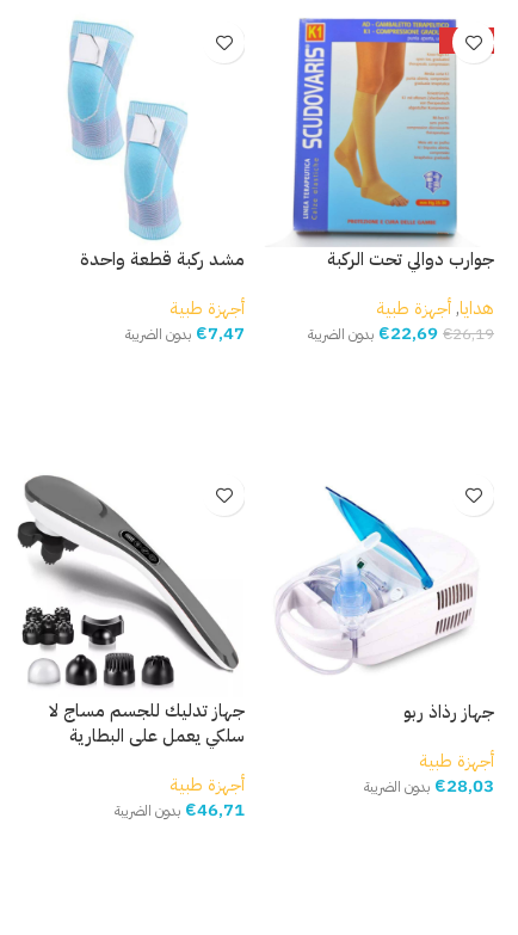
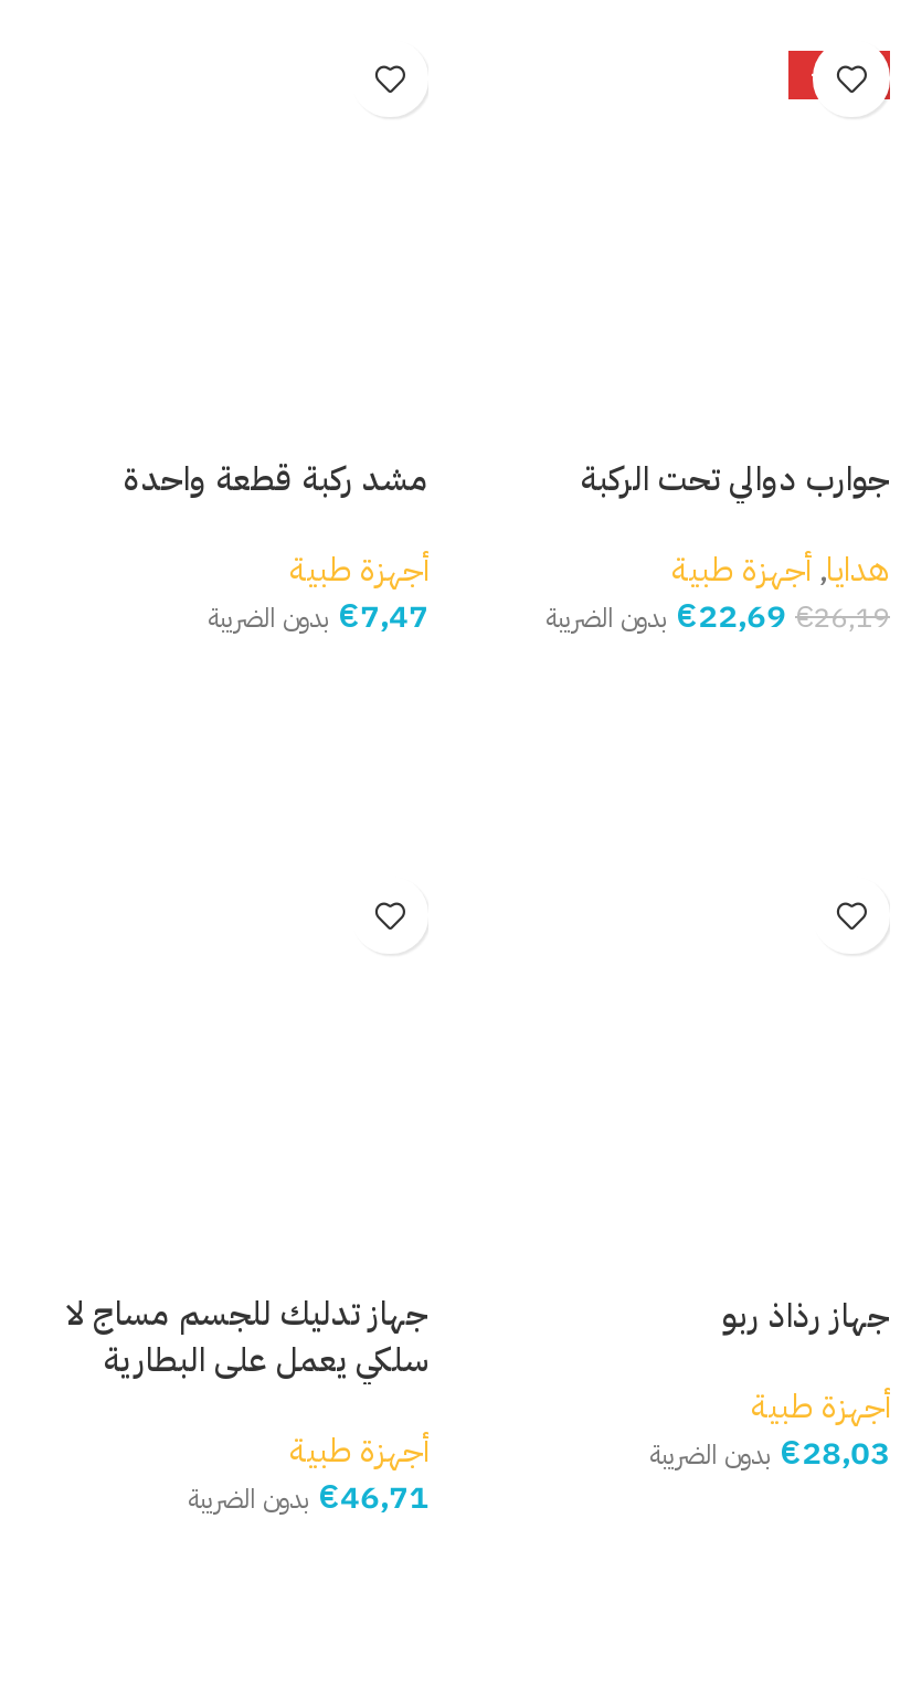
- [image]

- [image]

- [image]

- [image]
